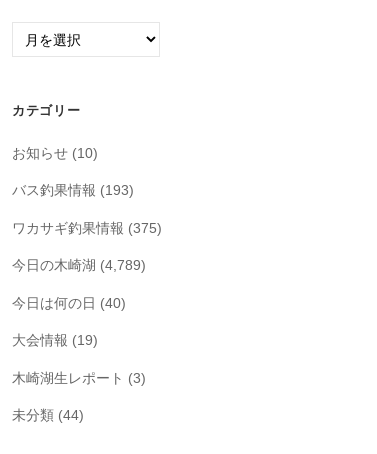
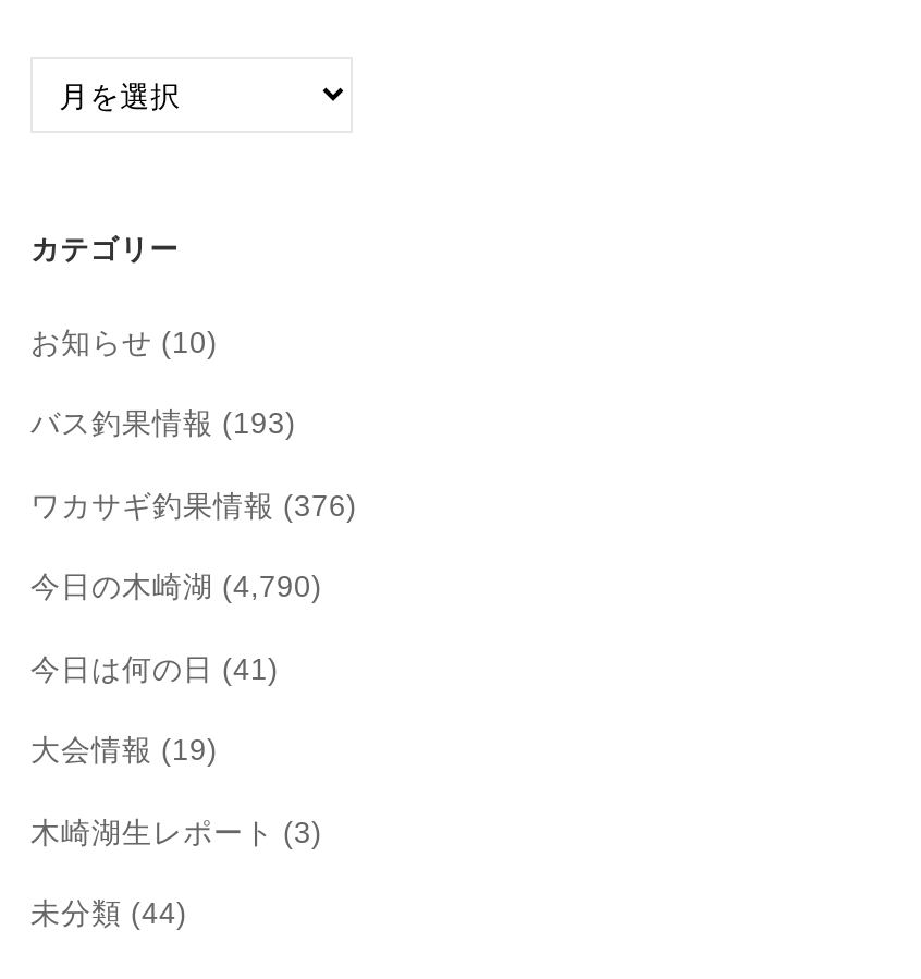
- ワカサギ釣果情報(375)
+ ワカサギ釣果情報(376)

- 今日の木崎湖(4,789)
+ 今日の木崎湖(4,790)

- 今日は何の日(40)
+ 今日は何の日(41)
